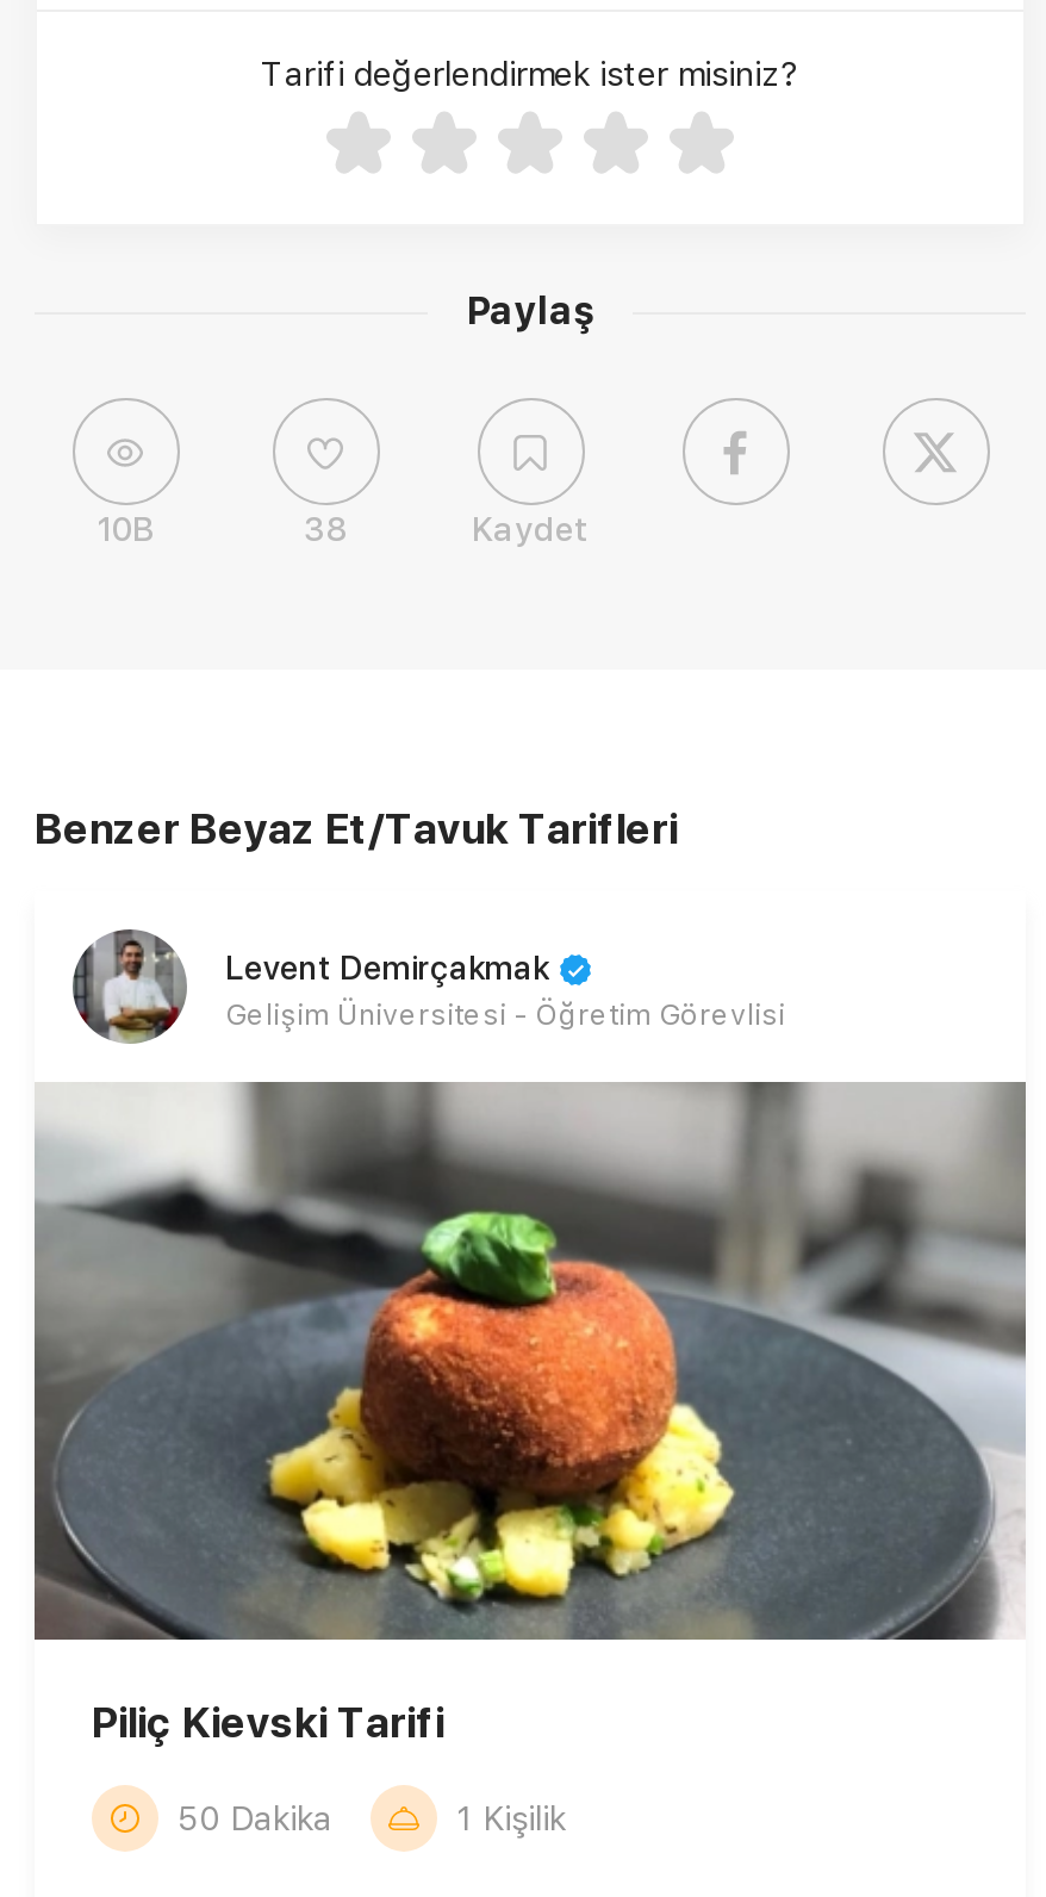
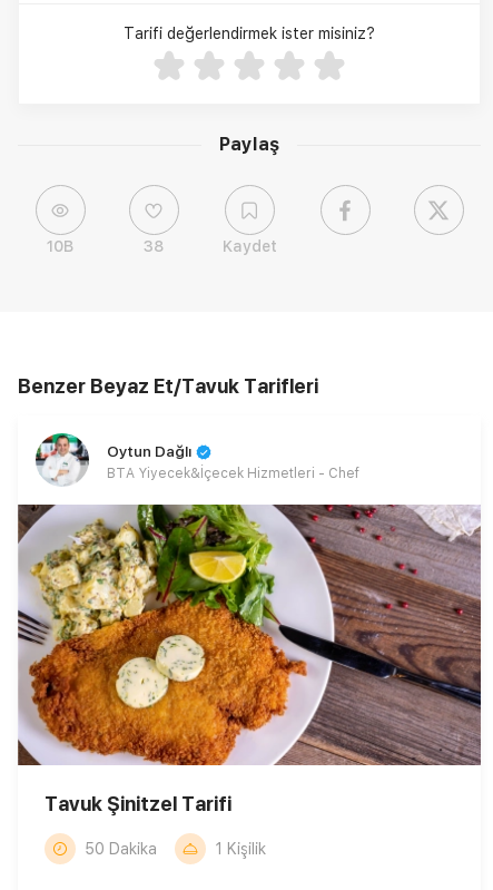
- [image]
- Levent Demirçakmak
- Gelişim Üniversitesi - Öğretim Görevlisi
+ [image]
+ Oytun Dağlı
+ BTA Yiyecek&İçecek Hizmetleri - Chef

- [image]
- Piliç Kievski Tarifi
+ [image]
+ Tavuk Şinitzel Tarifi
